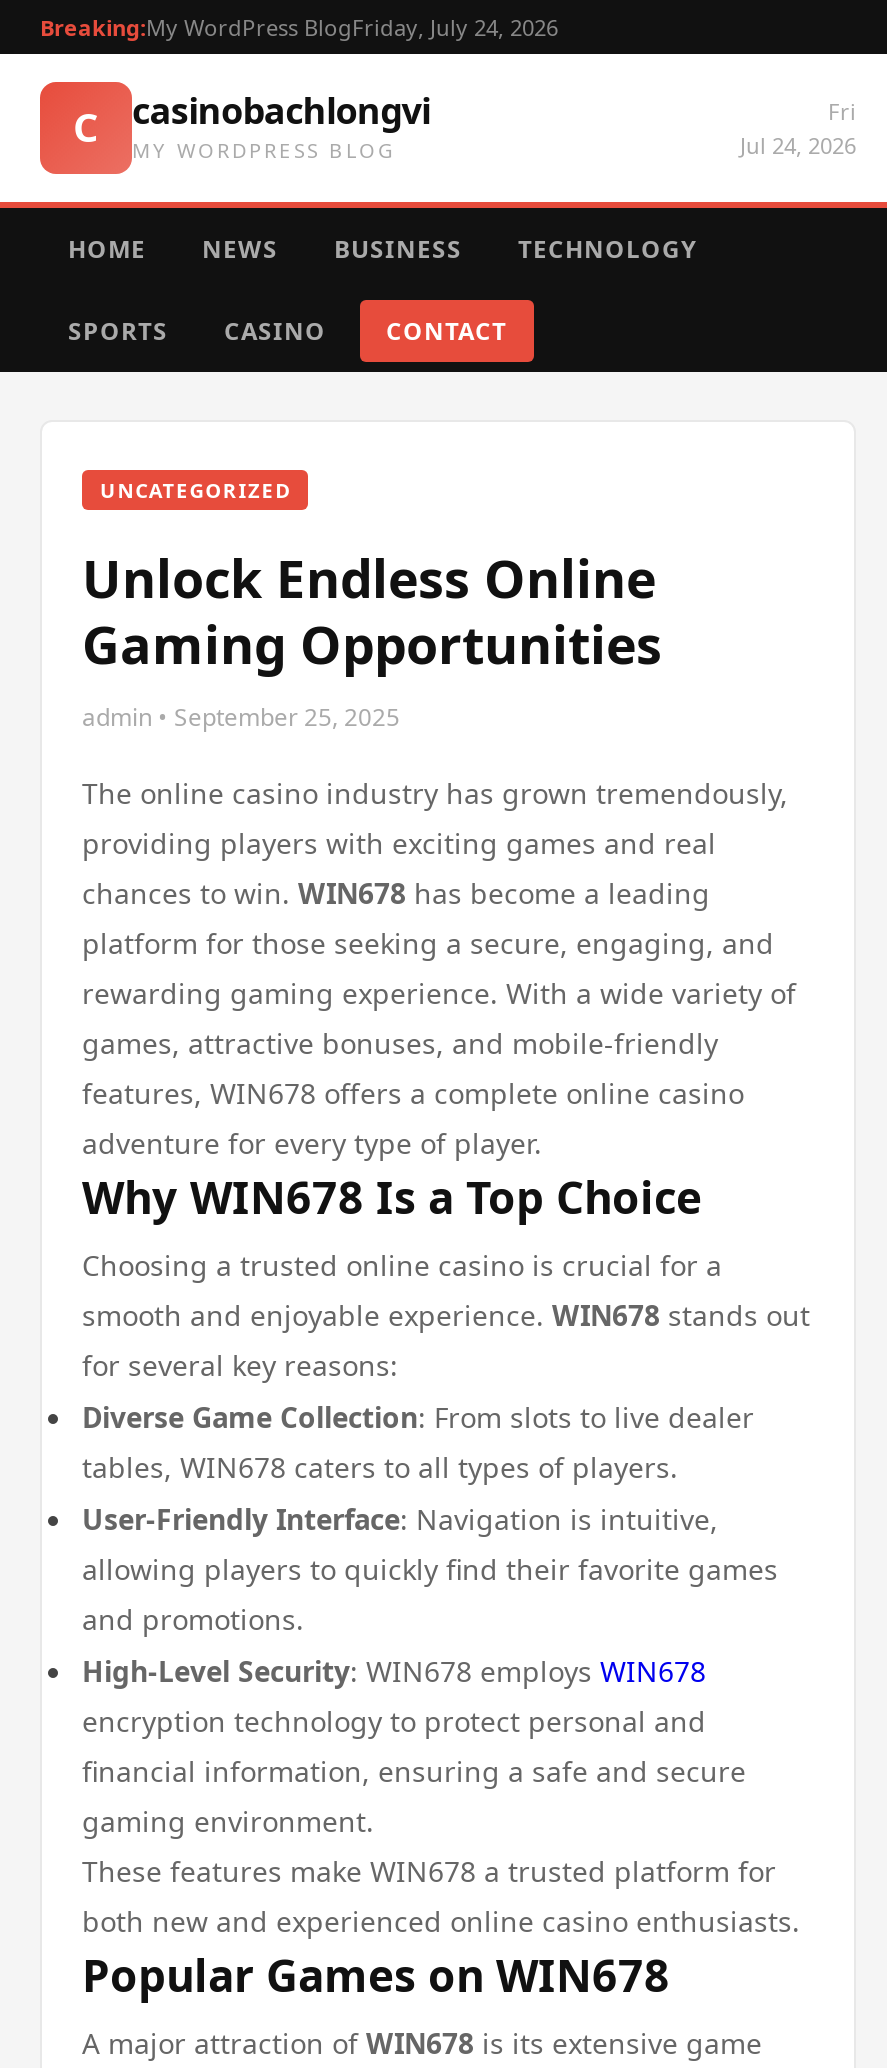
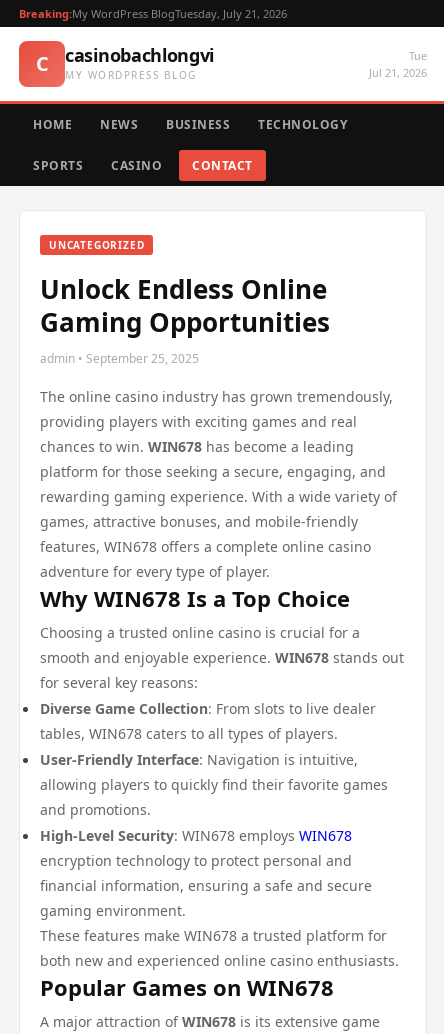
- Breaking:My WordPress BlogFriday, July 24, 2026
+ Breaking:My WordPress BlogTuesday, July 21, 2026

- Fri
- Jul 24, 2026
+ Tue
+ Jul 21, 2026
